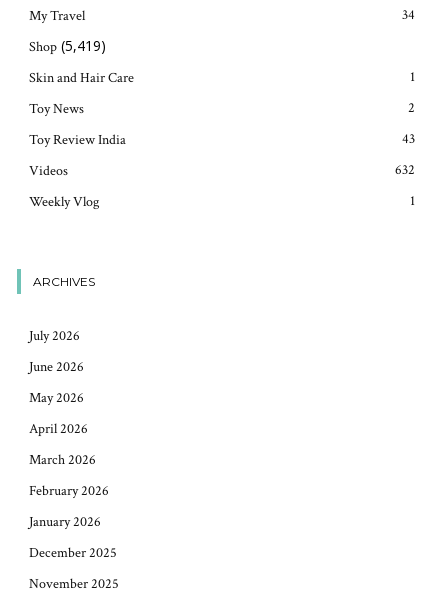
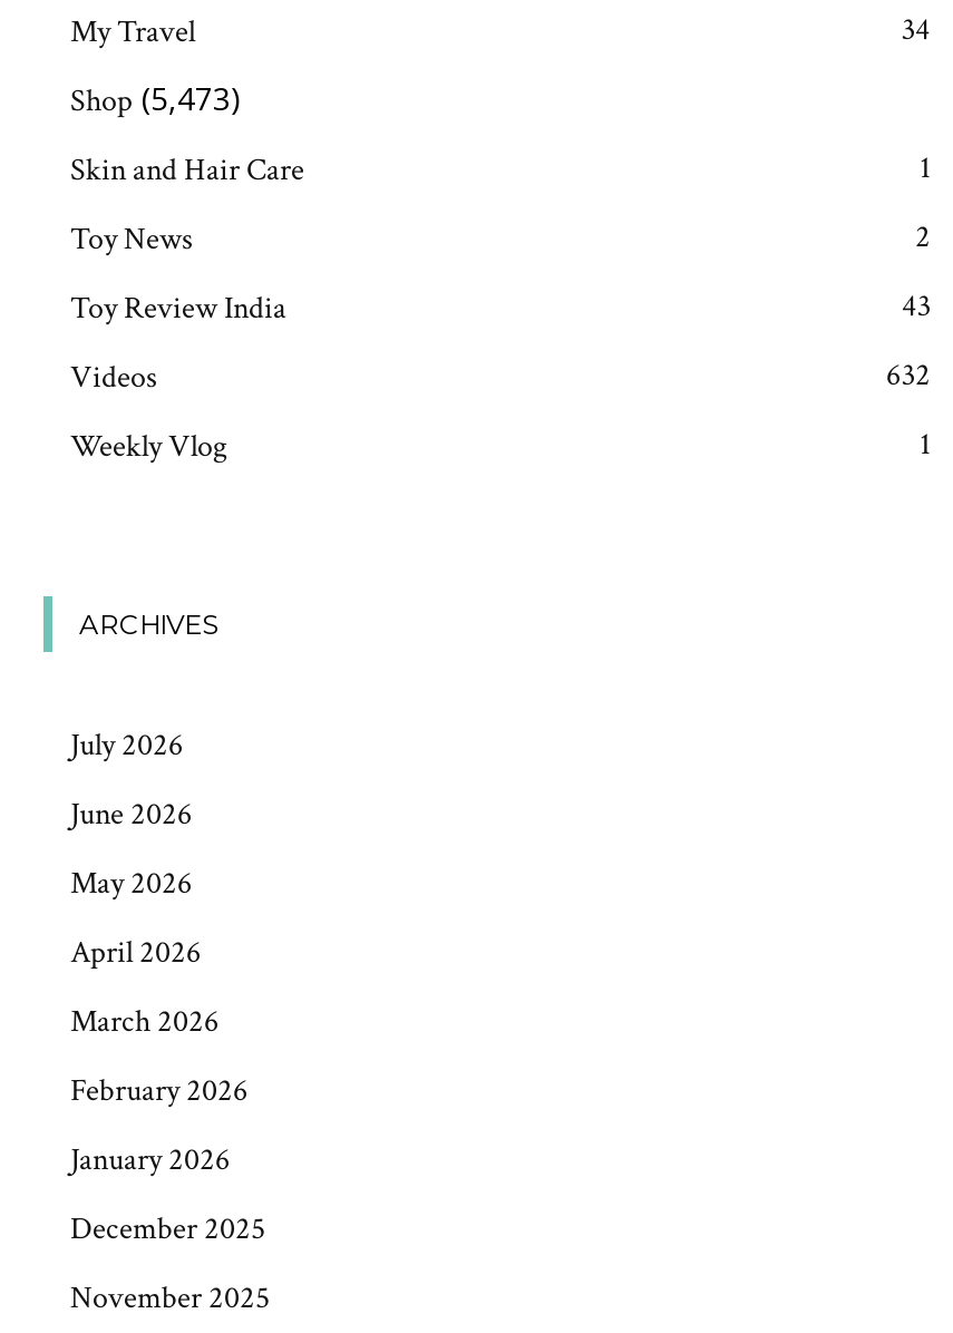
- Shop (5,419)
+ Shop (5,473)
